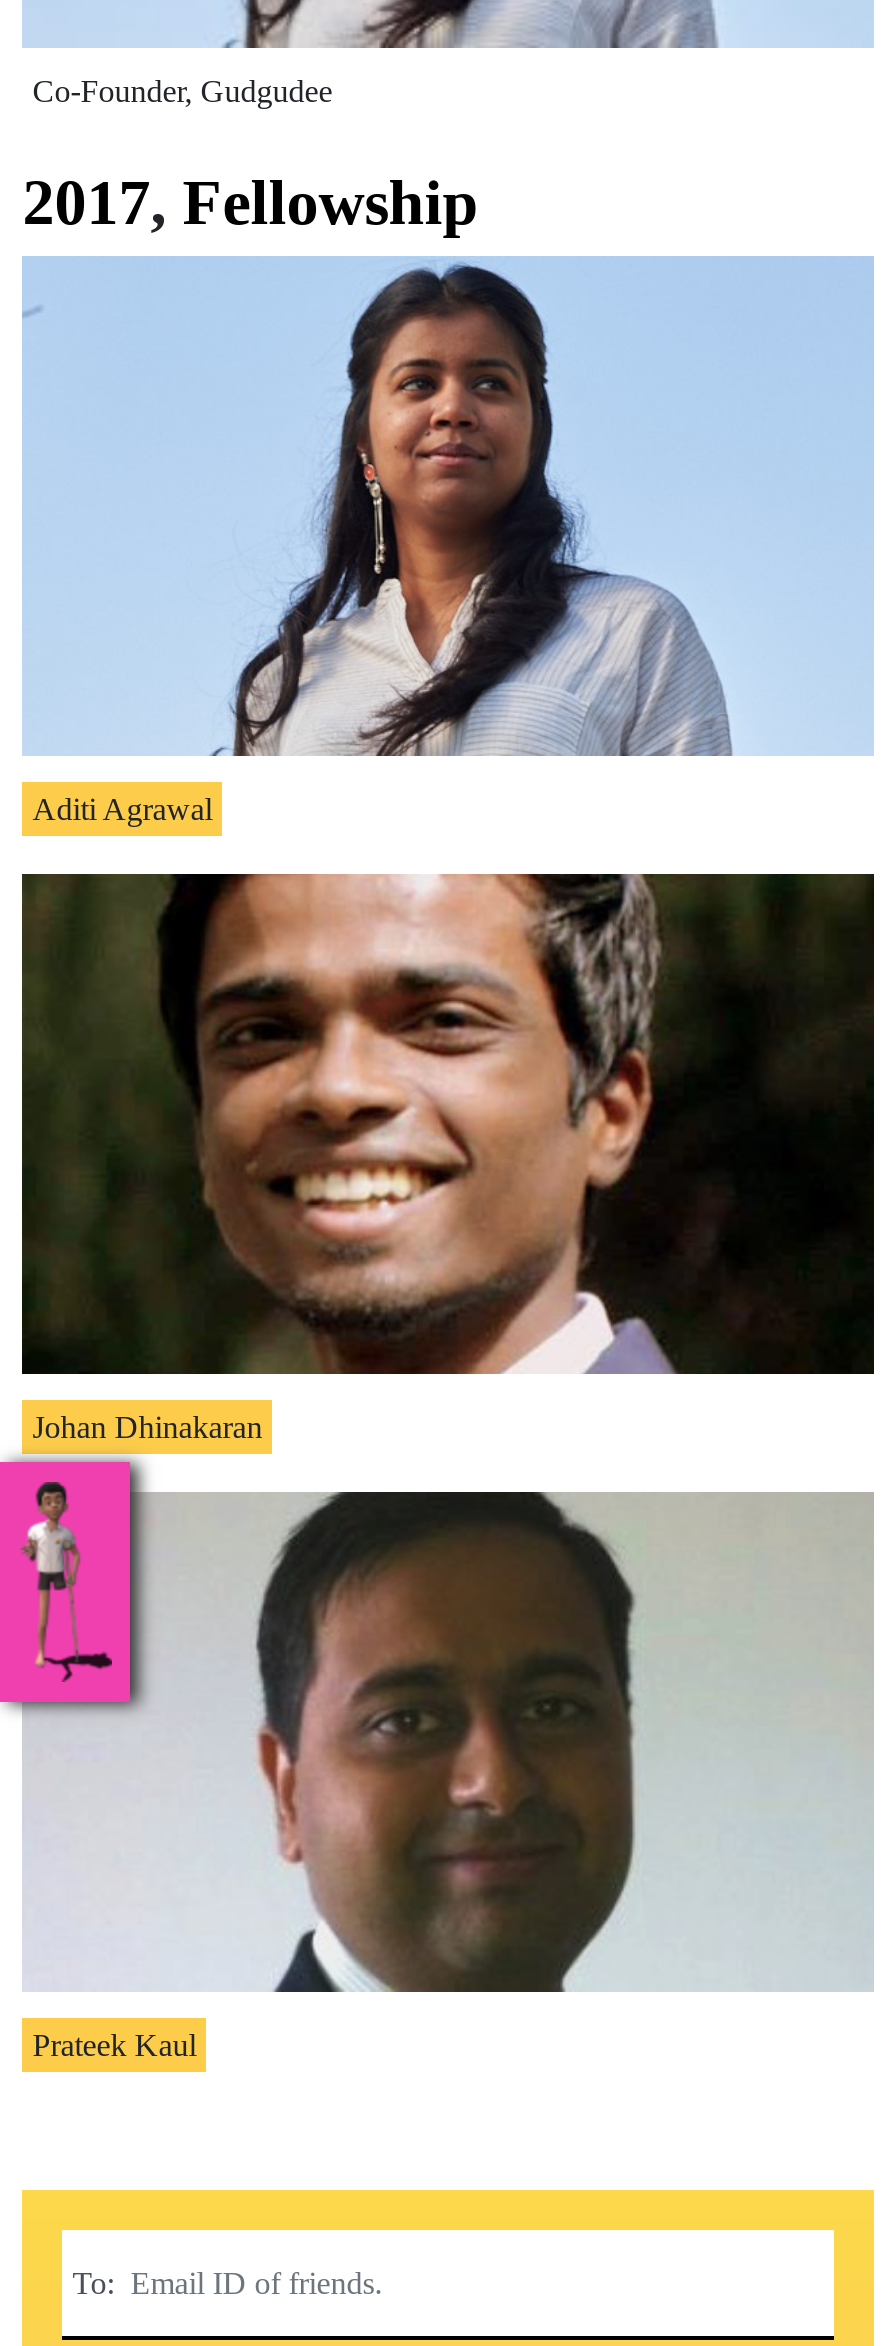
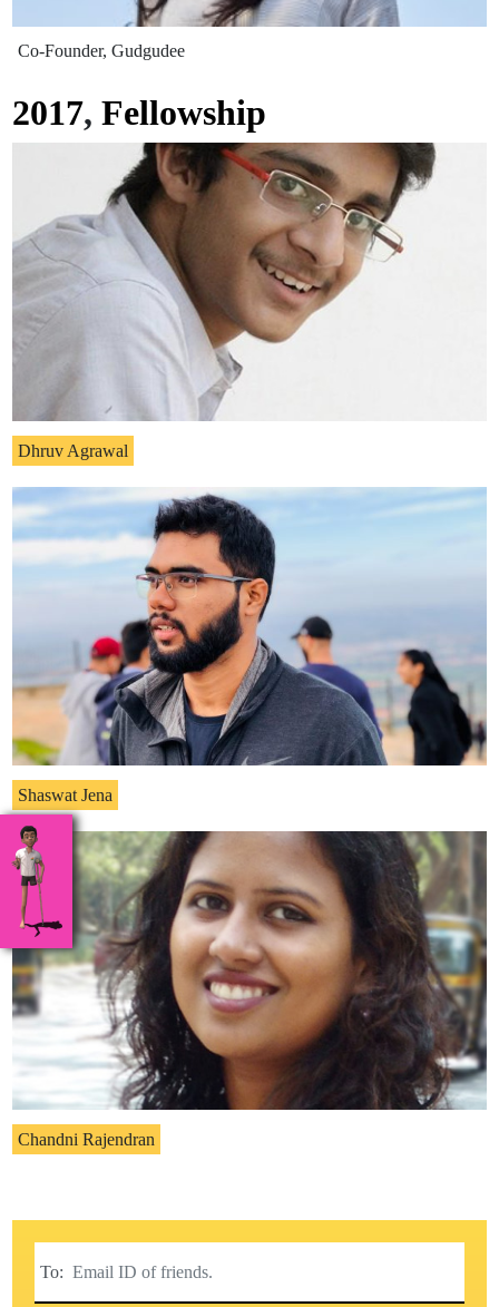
- [image]
- Aditi Agrawal
+ [image]
+ Dhruv Agrawal

- [image]
- Johan Dhinakaran
+ [image]
+ Shaswat Jena

- [image]
- Prateek Kaul
+ [image]
+ Chandni Rajendran
